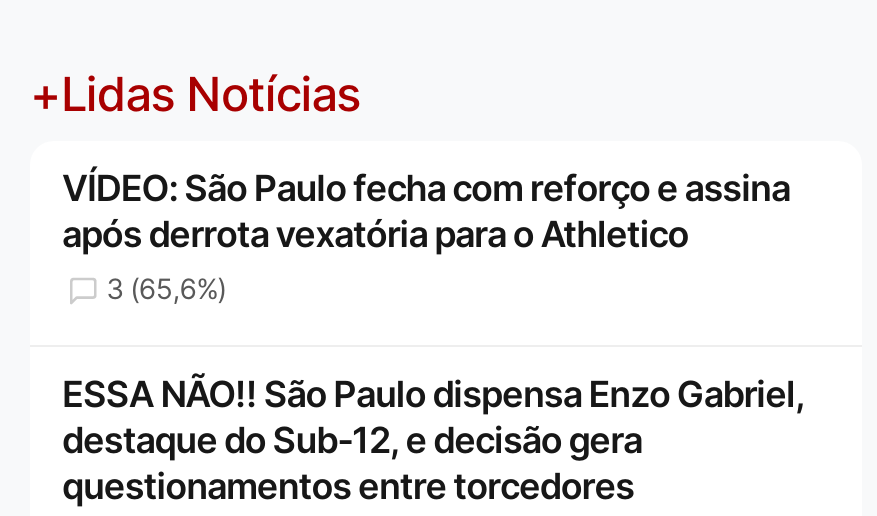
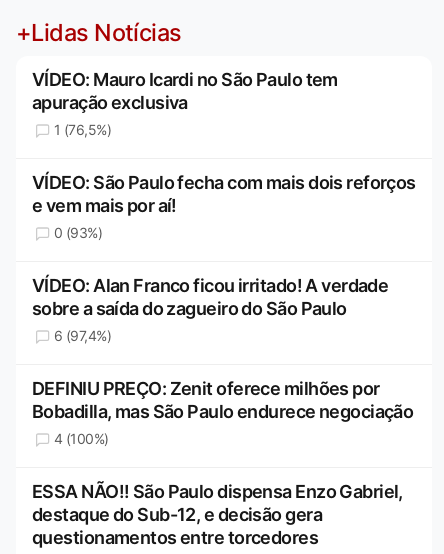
- VÍDEO: São Paulo fecha com reforço e assina
- após derrota vexatória para o Athletico
- 3 (65,6%)
+ VÍDEO: Mauro Icardi no São Paulo tem
+ apuração exclusiva
+ 1 (76,5%)
+ VÍDEO: São Paulo fecha com mais dois reforços
+ e vem mais por aí!
+ 0 (93%)
+ VÍDEO: Alan Franco ficou irritado! A verdade
+ sobre a saída do zagueiro do São Paulo
+ 6 (97,4%)
+ DEFINIU PREÇO: Zenit oferece milhões por
+ Bobadilla, mas São Paulo endurece negociação
+ 4 (100%)
